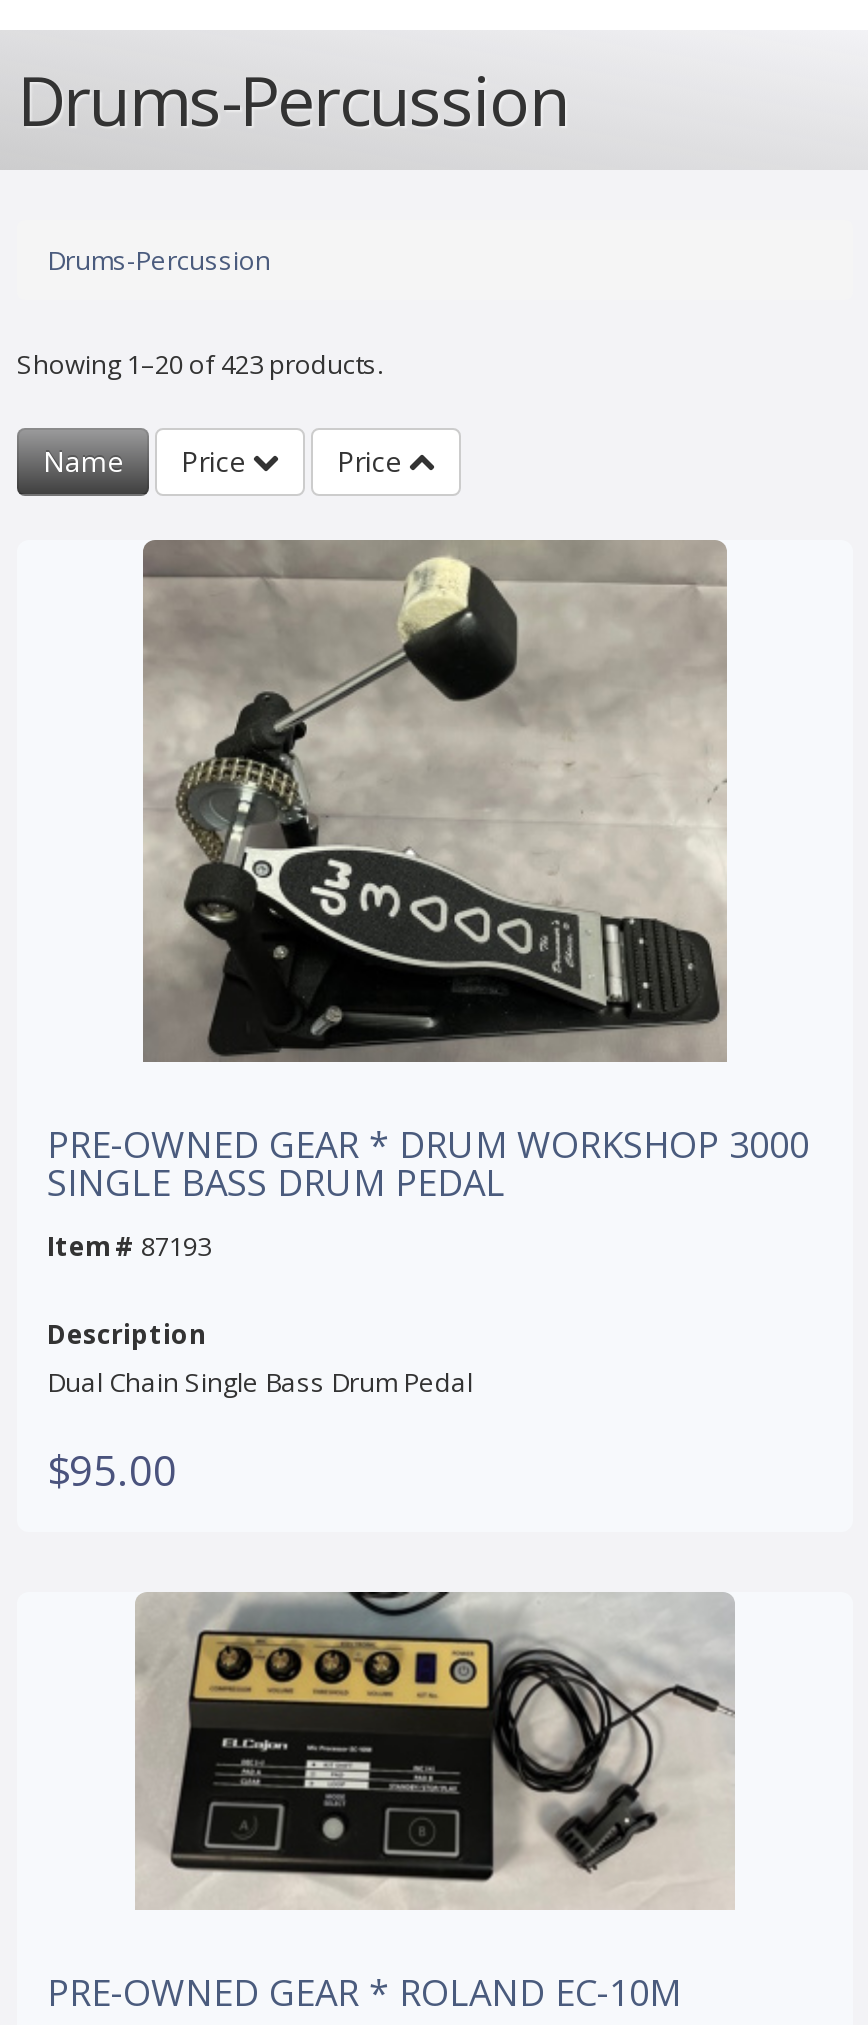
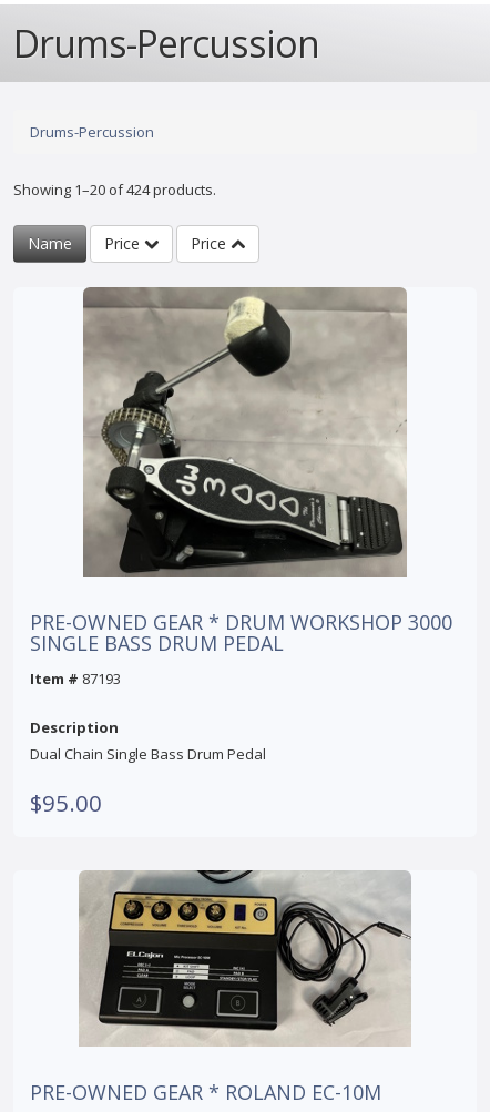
- Showing 1–20 of 423 products.
+ Showing 1–20 of 424 products.
